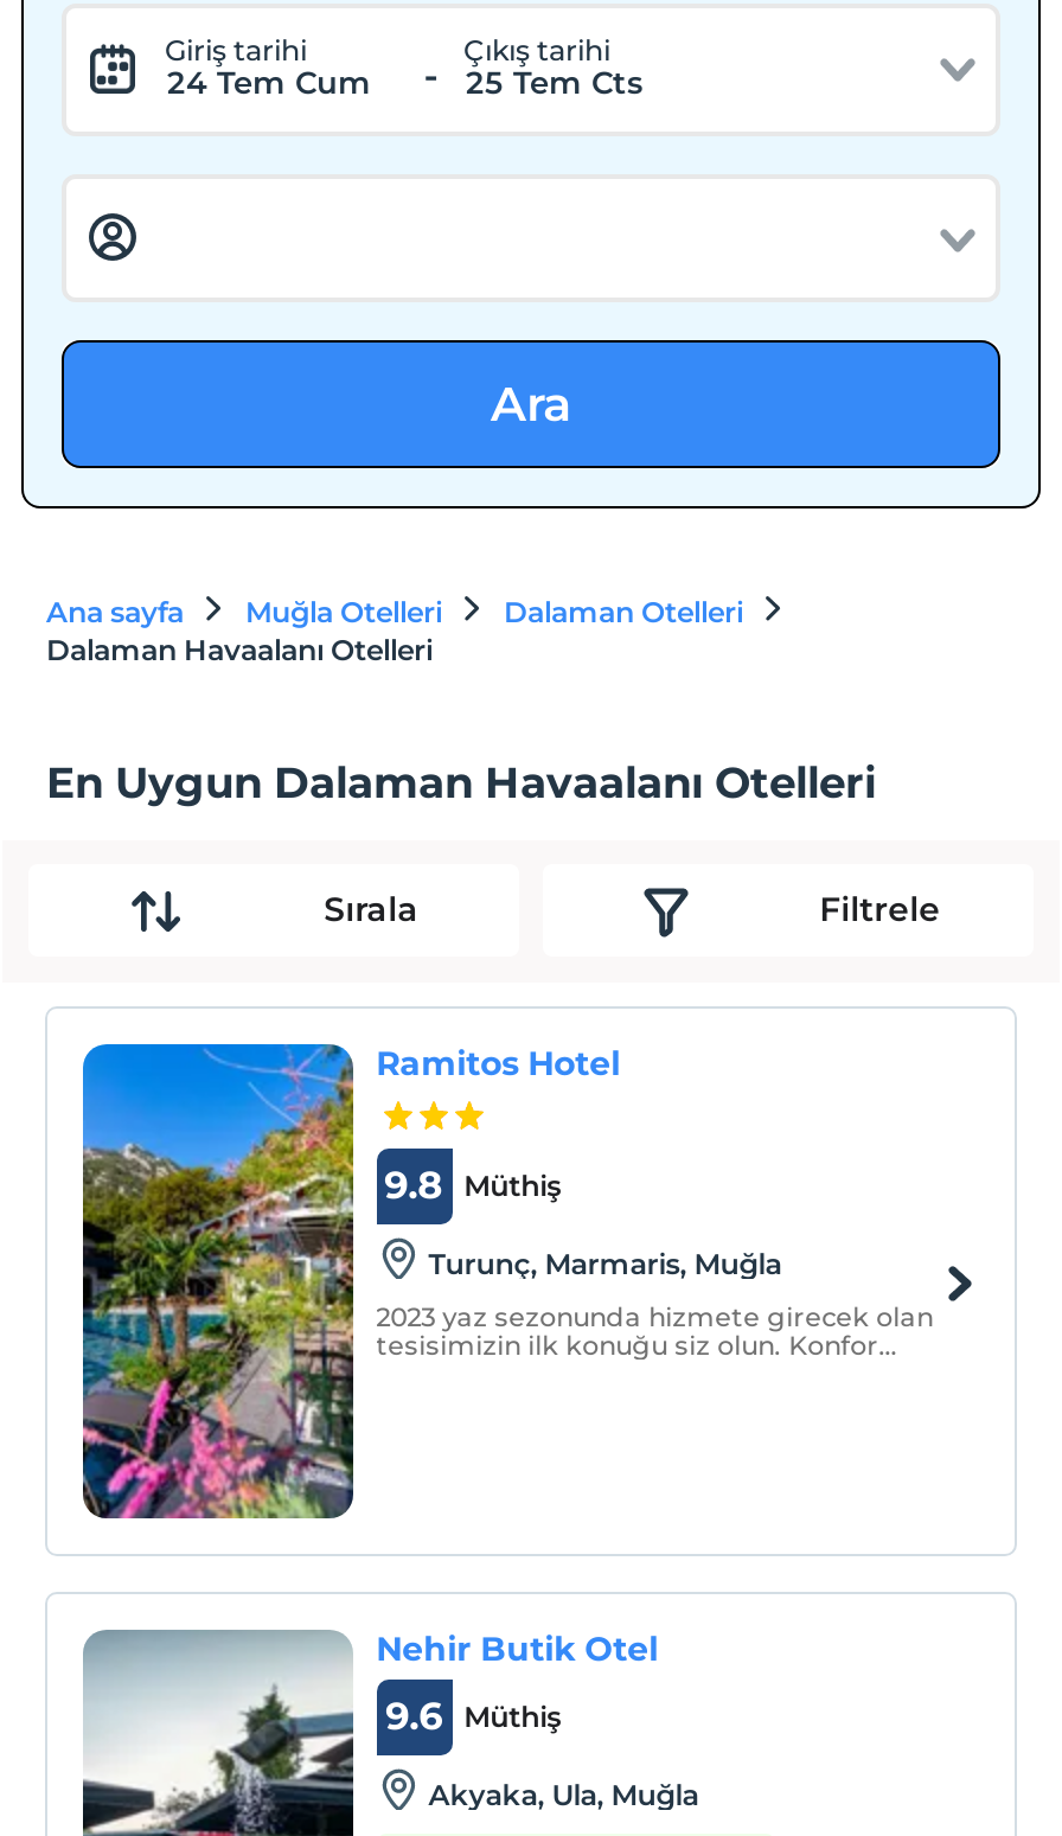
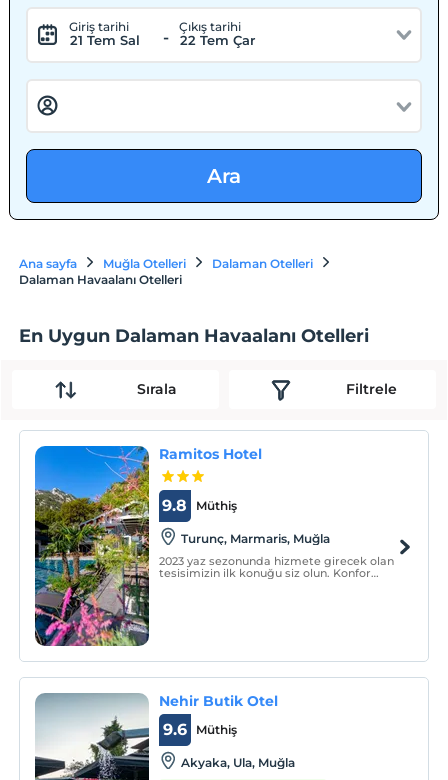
- 24 Tem Cum
+ 21 Tem Sal

- 25 Tem Cts
+ 22 Tem Çar
